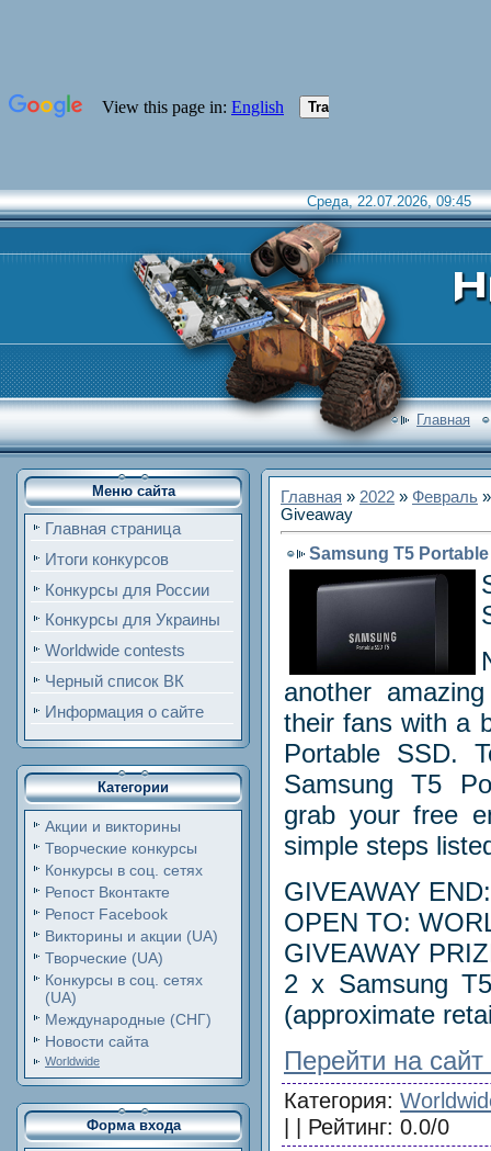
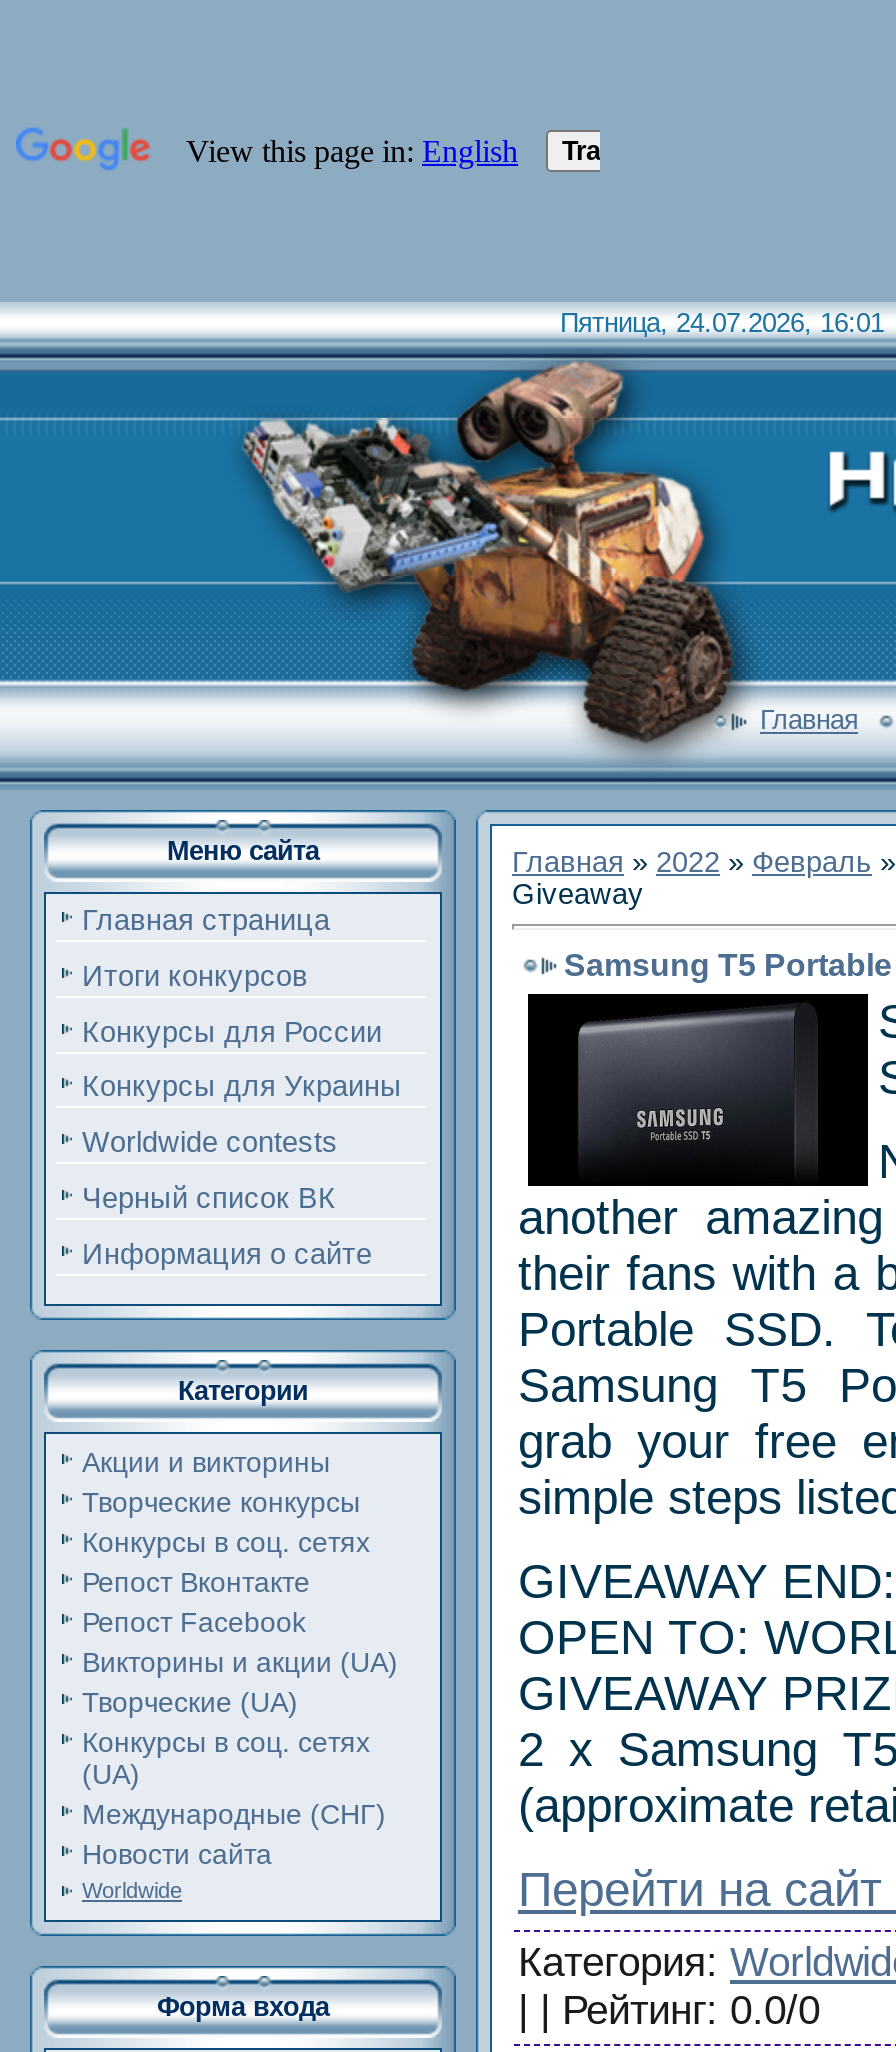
- Среда, 22.07.2026, 09:45
+ Пятница, 24.07.2026, 16:01
